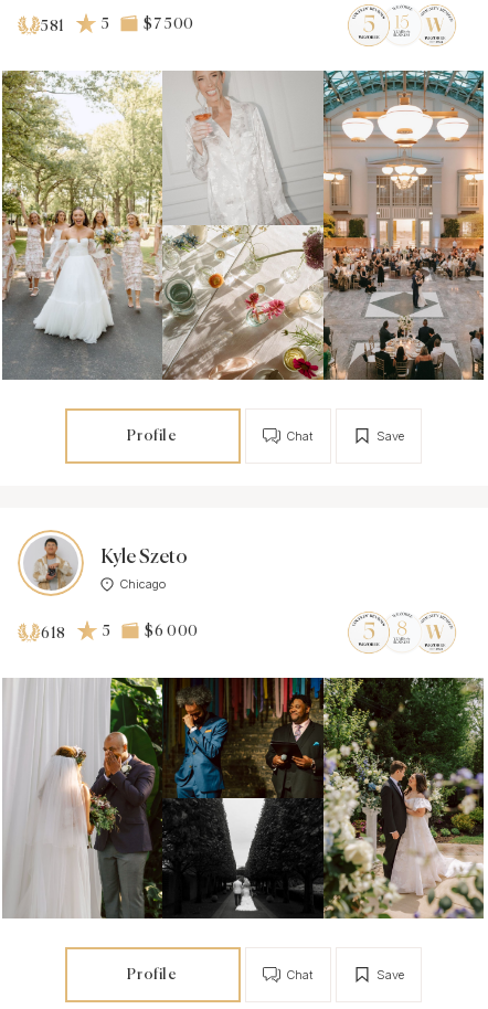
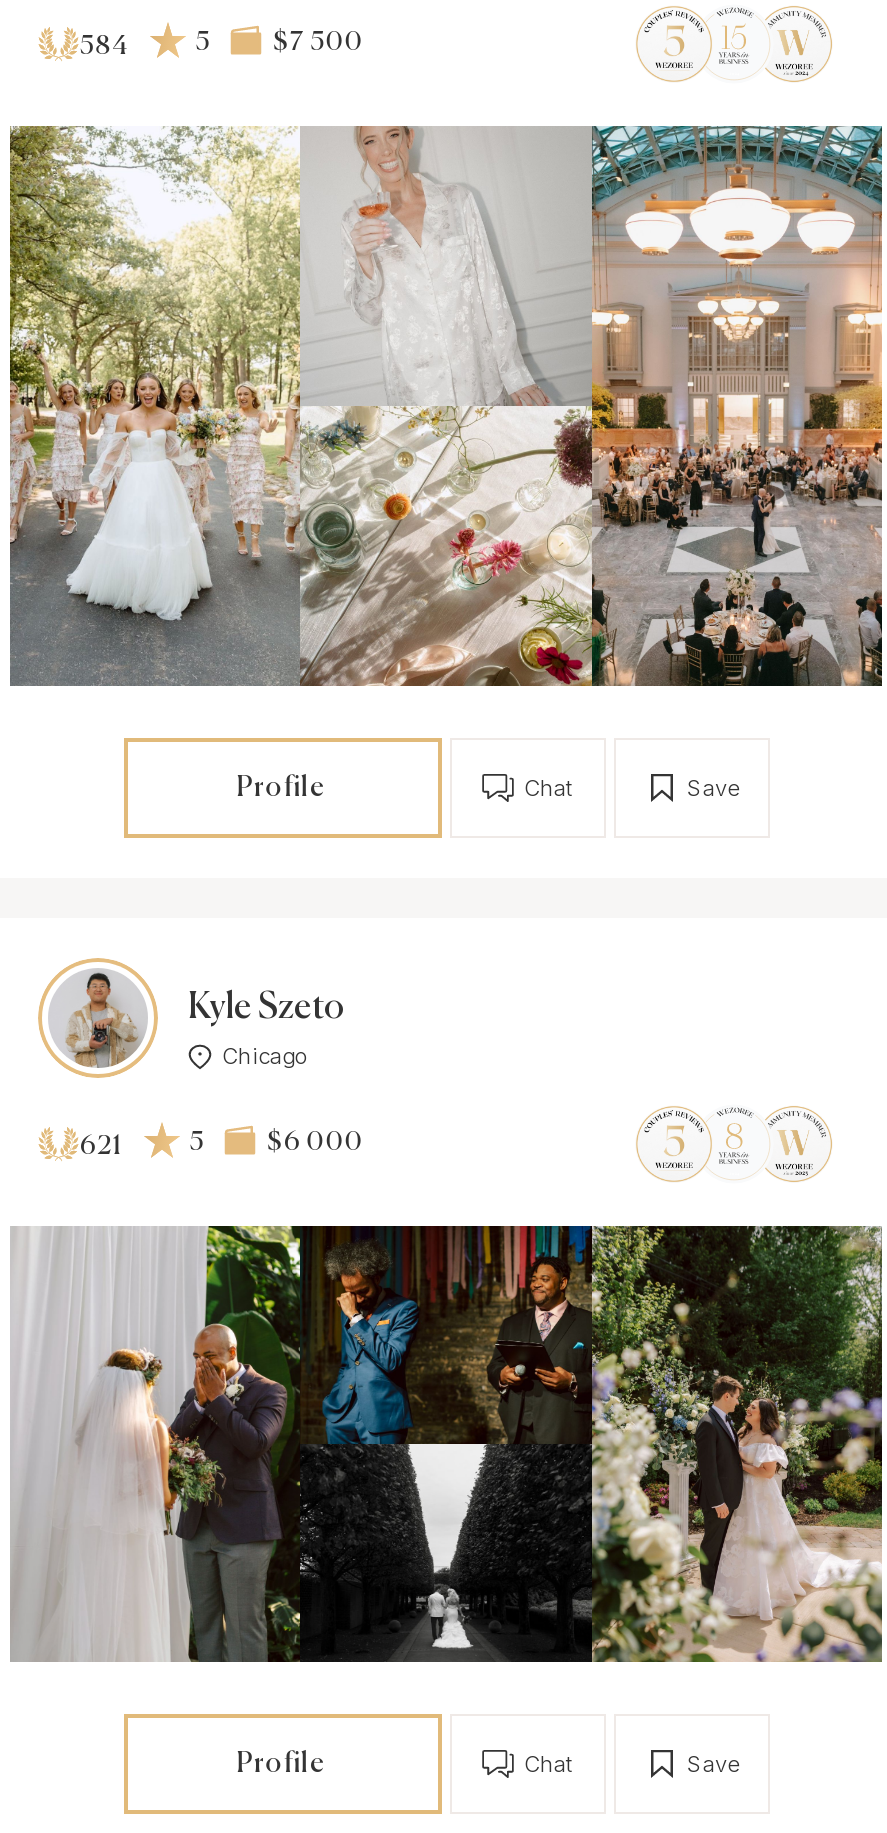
- 581
+ 584

- 618
+ 621
